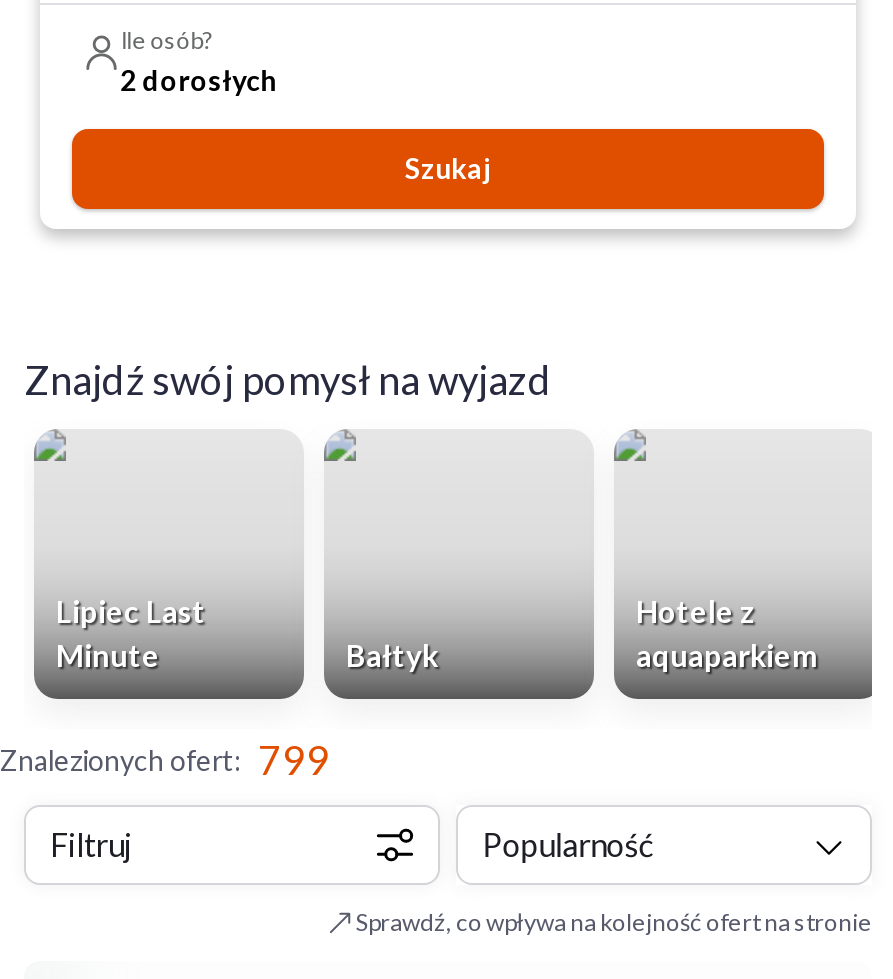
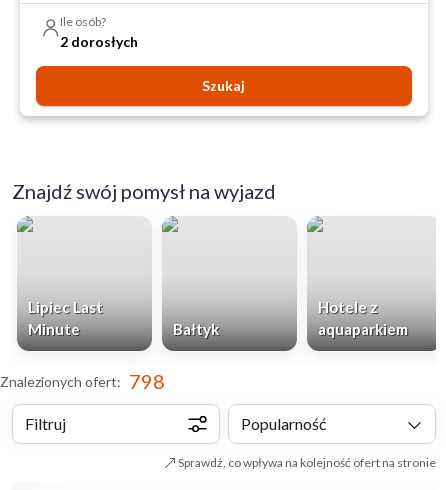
- Znalezionych ofert: 799
+ Znalezionych ofert: 798
